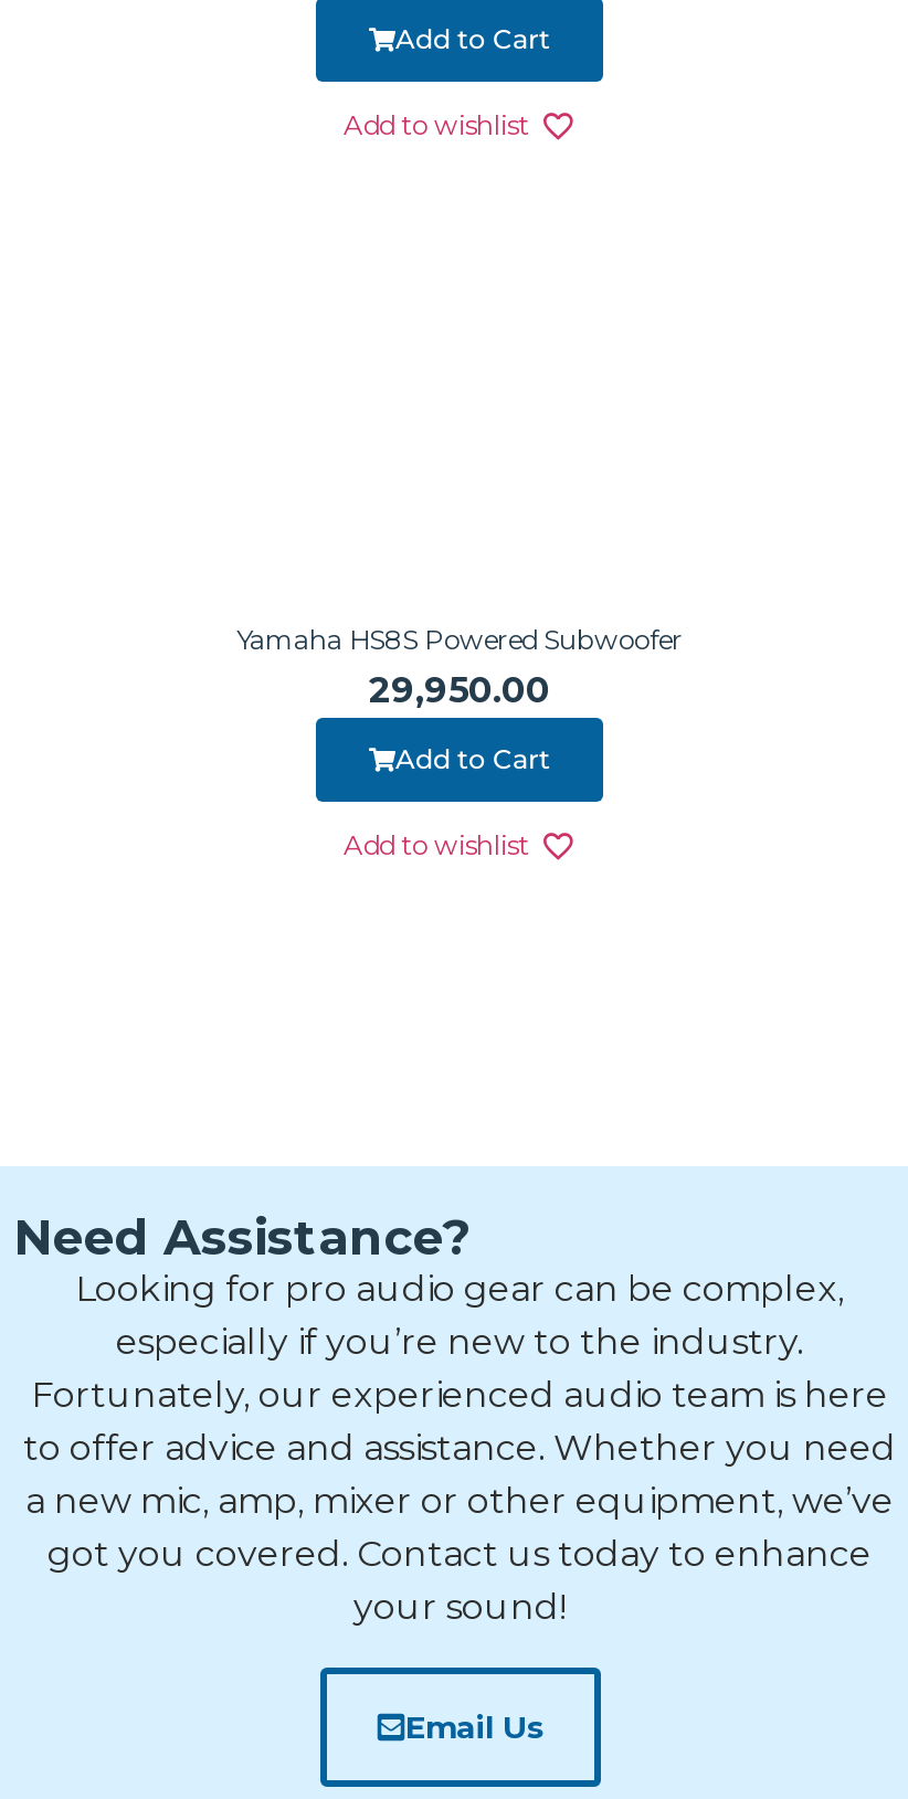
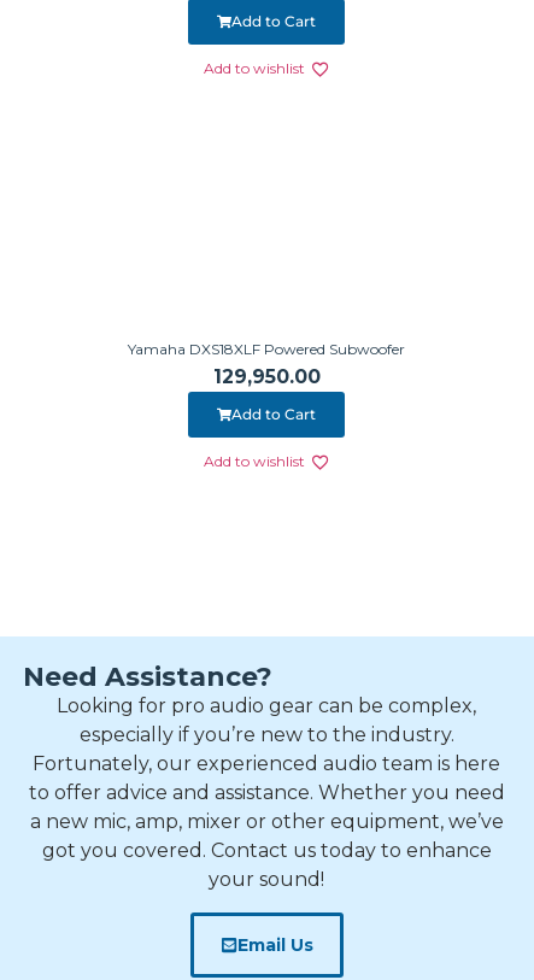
- Yamaha HS8S Powered Subwoofer
+ Yamaha DXS18XLF Powered Subwoofer

- 29,950.00
+ 129,950.00
